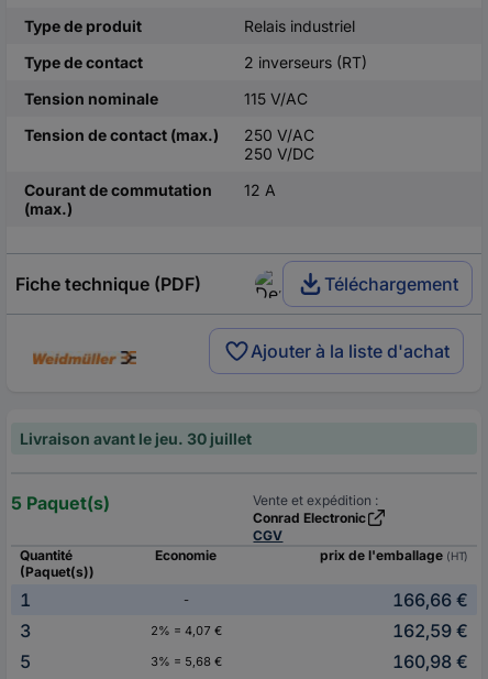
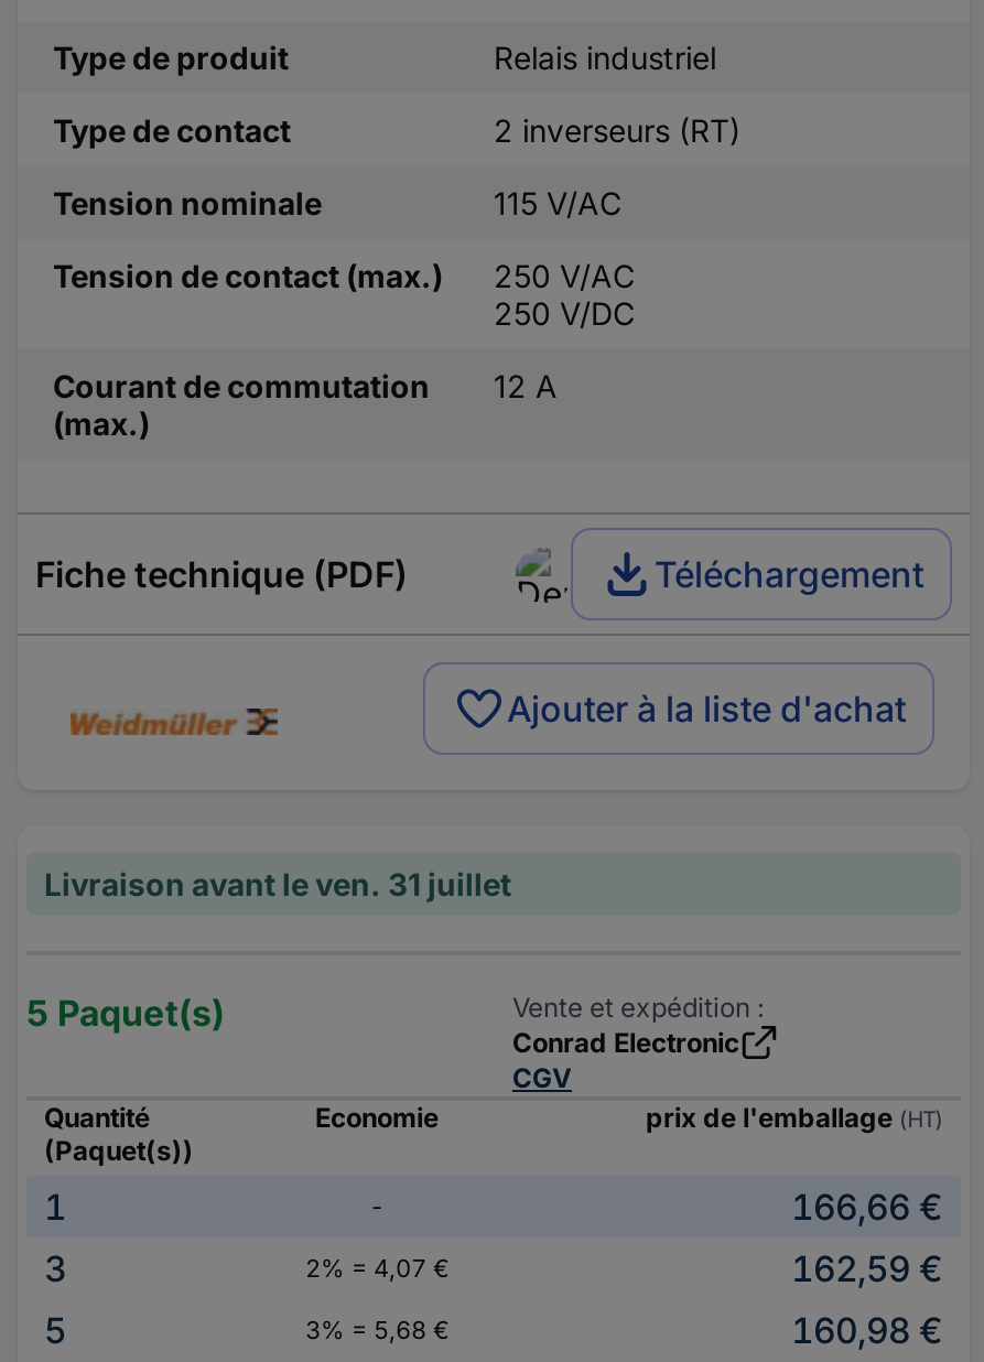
- Livraison avant le jeu. 30 juillet
+ Livraison avant le ven. 31 juillet
